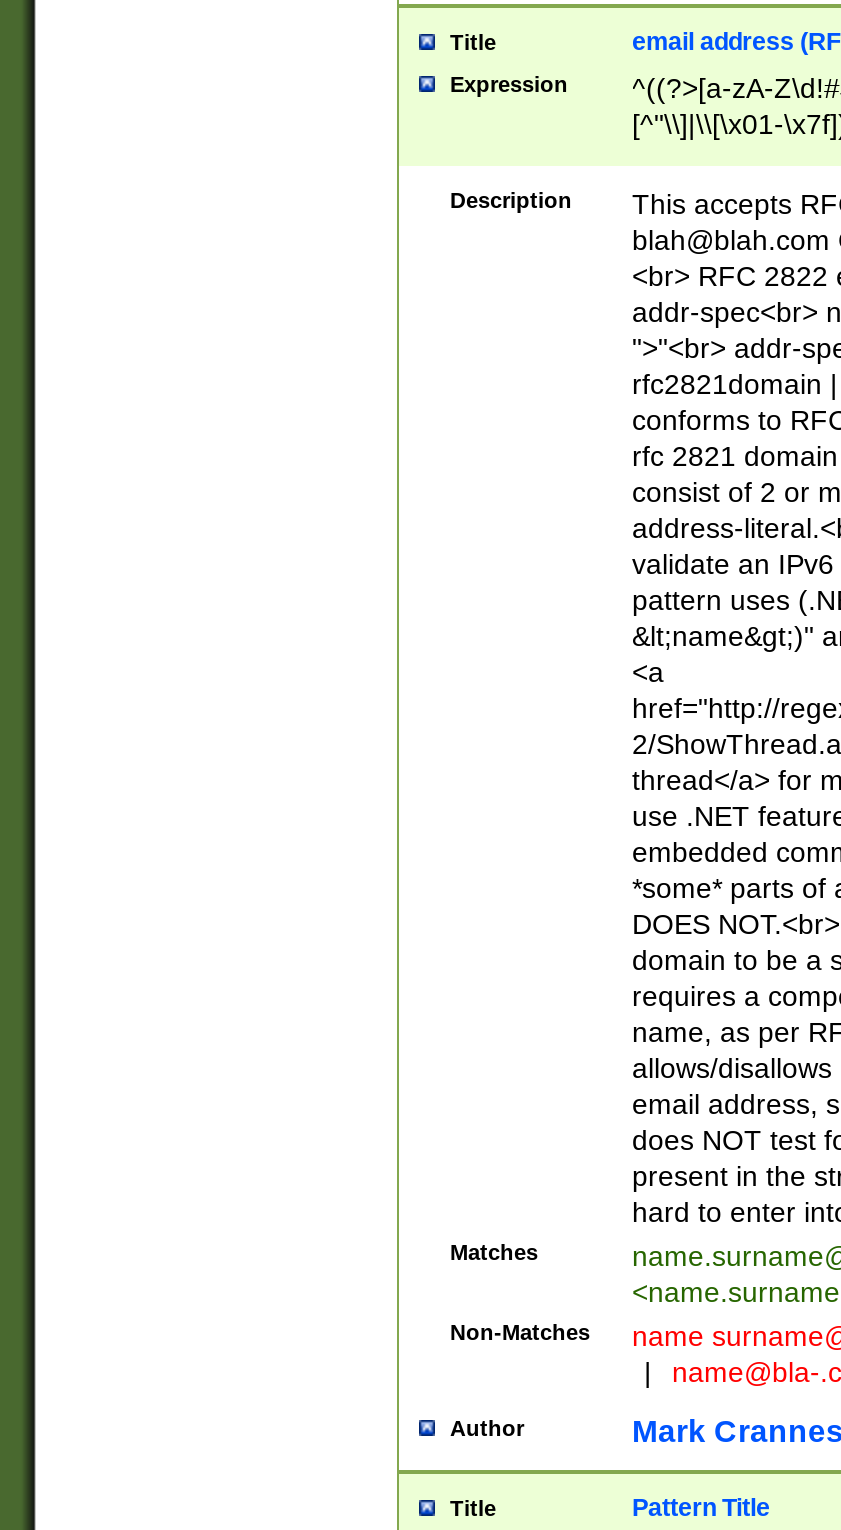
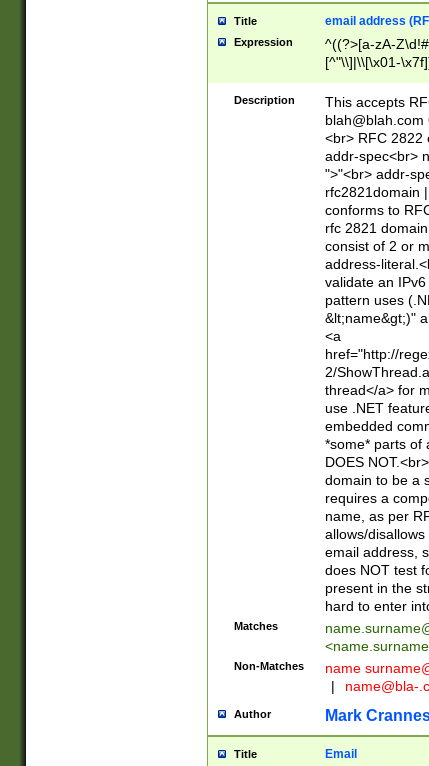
- Pattern Title
+ Email
